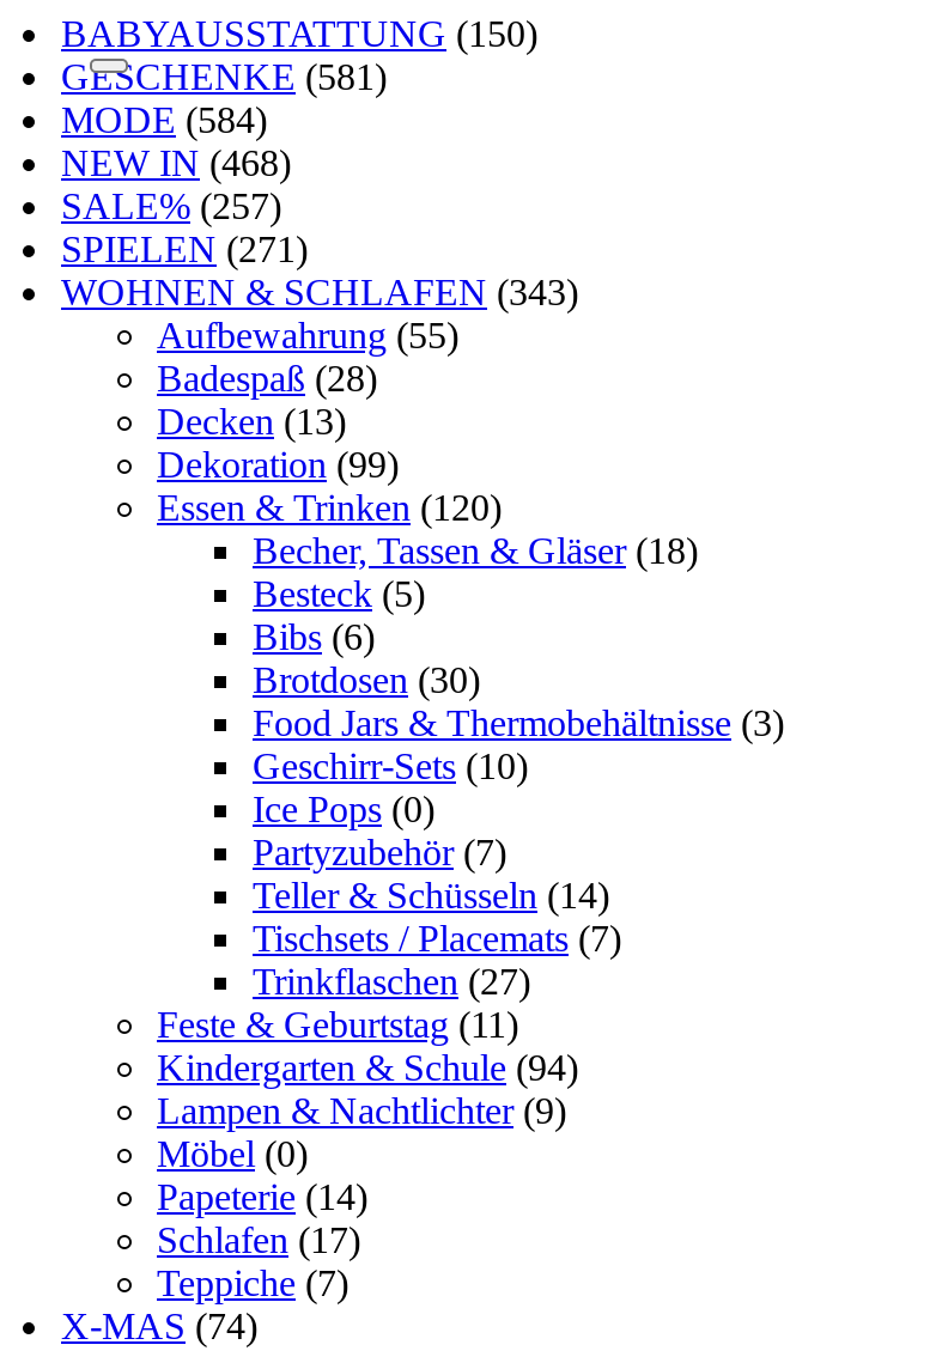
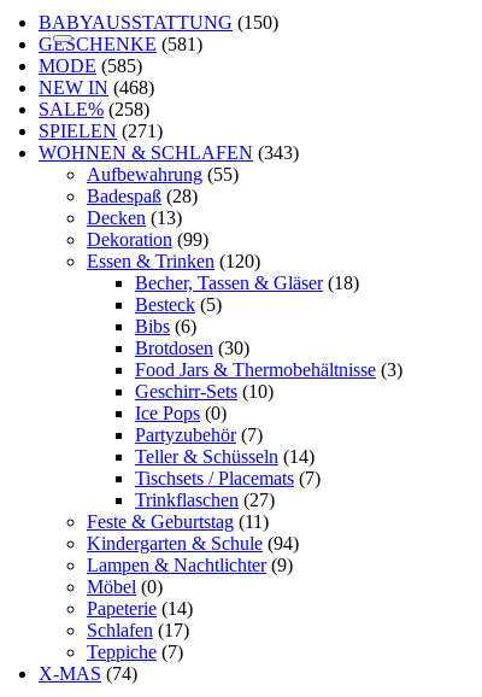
- MODE (584)
+ MODE (585)

- SALE% (257)
+ SALE% (258)
